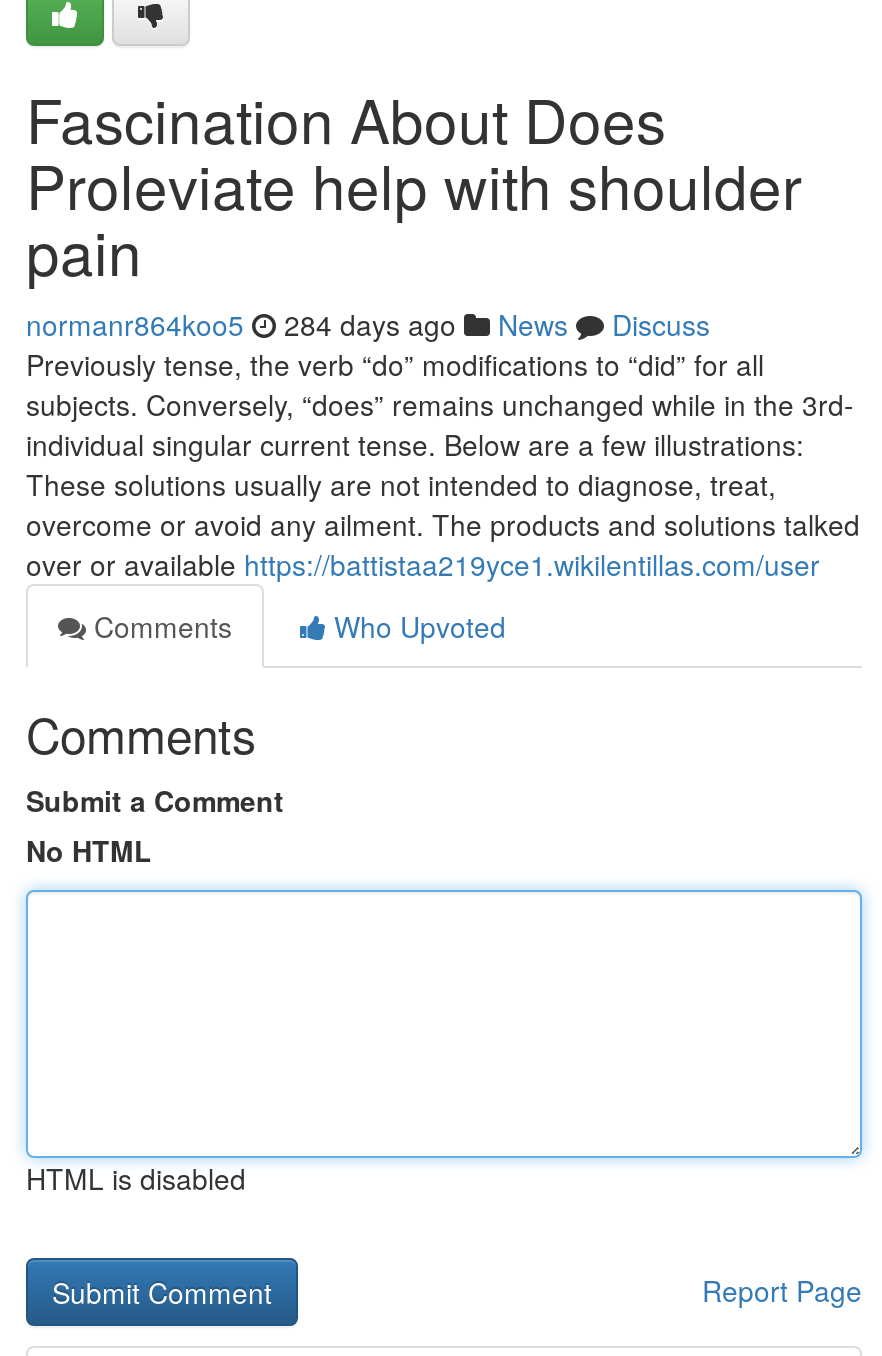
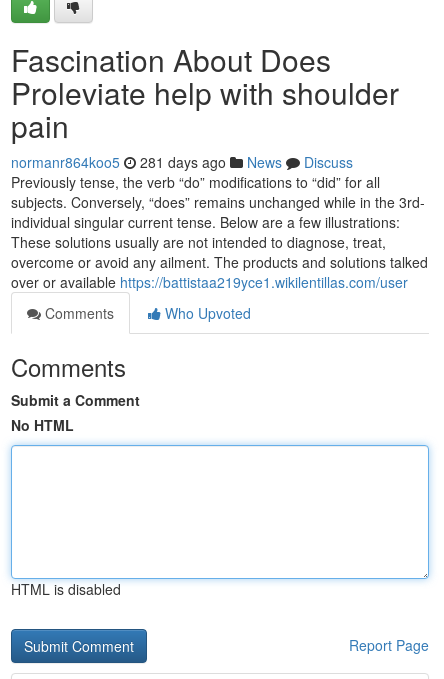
- normanr864koo5 284 days ago News Discuss
+ normanr864koo5 281 days ago News Discuss
